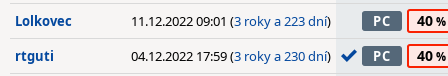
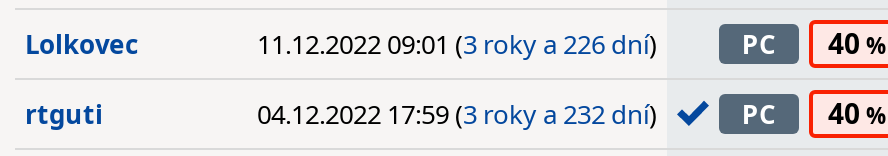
- 11.12.2022 09:01 (3 roky a 223 dní)
+ 11.12.2022 09:01 (3 roky a 226 dní)

- 04.12.2022 17:59 (3 roky a 230 dní)
+ 04.12.2022 17:59 (3 roky a 232 dní)
